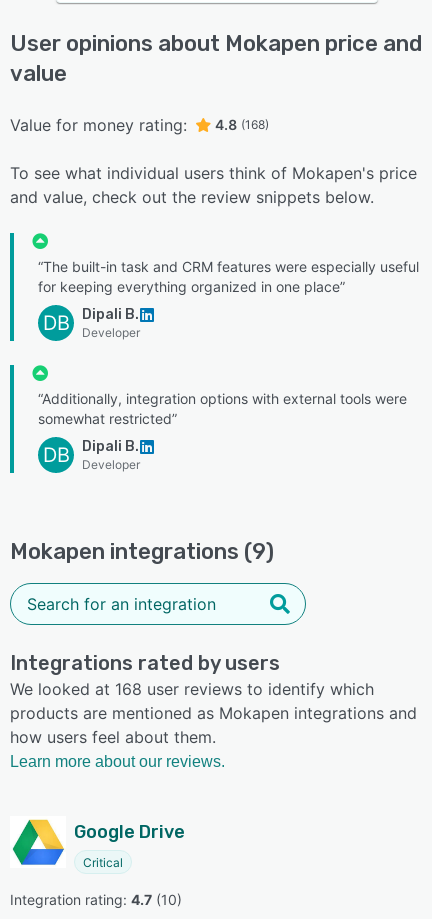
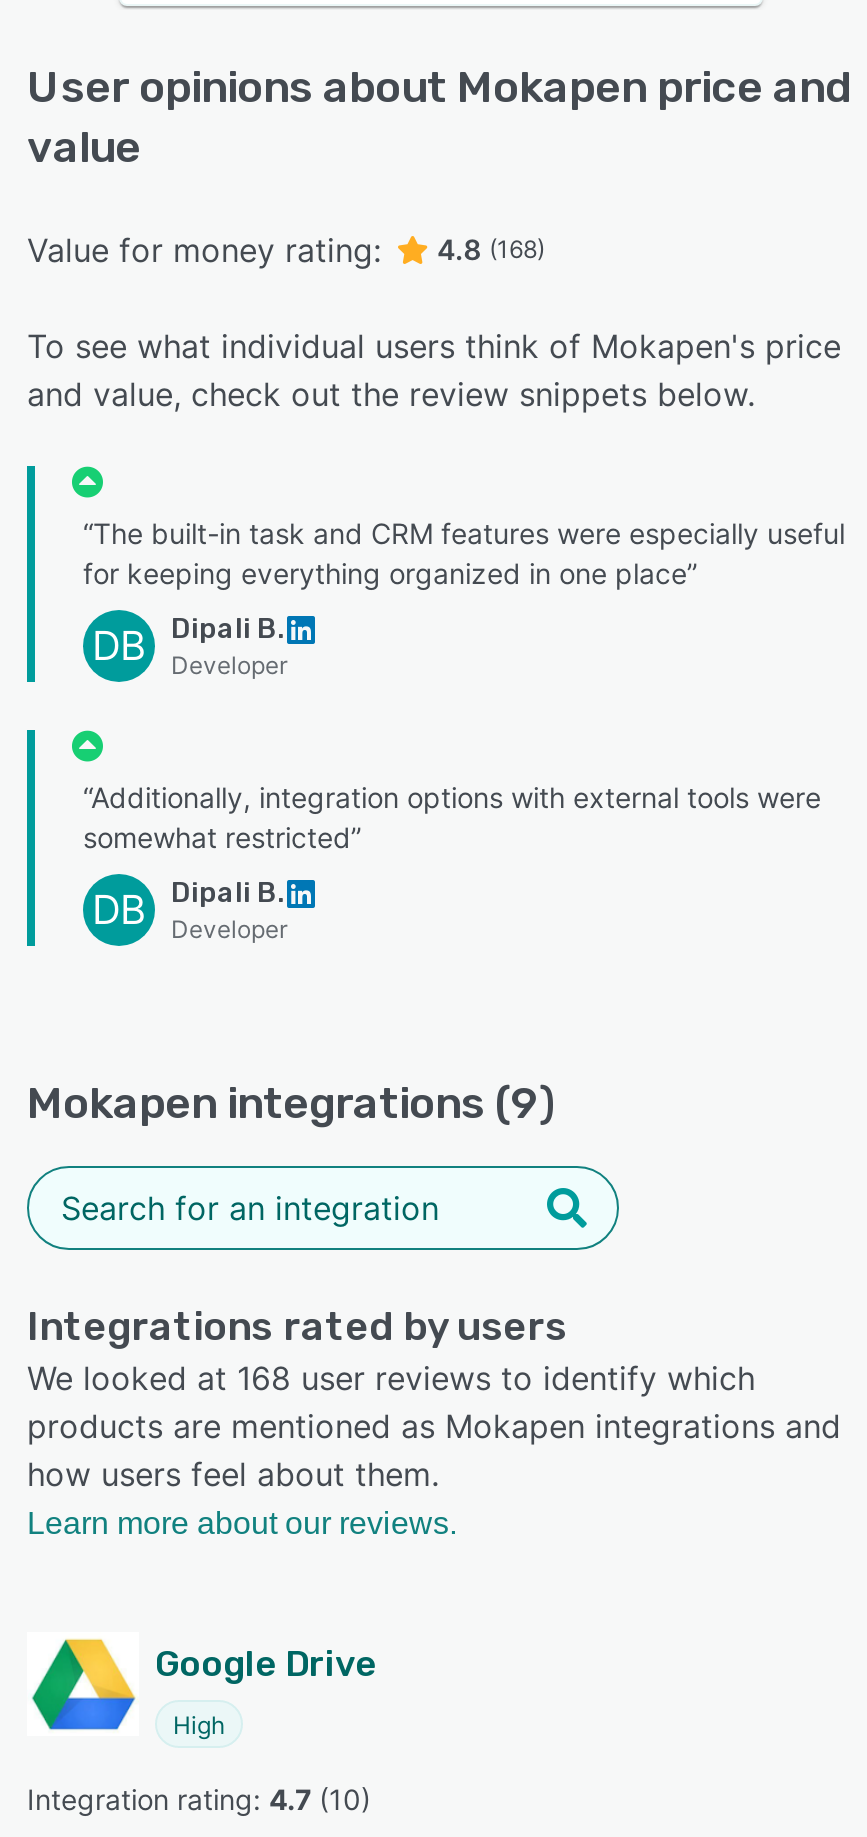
- Critical
+ High
